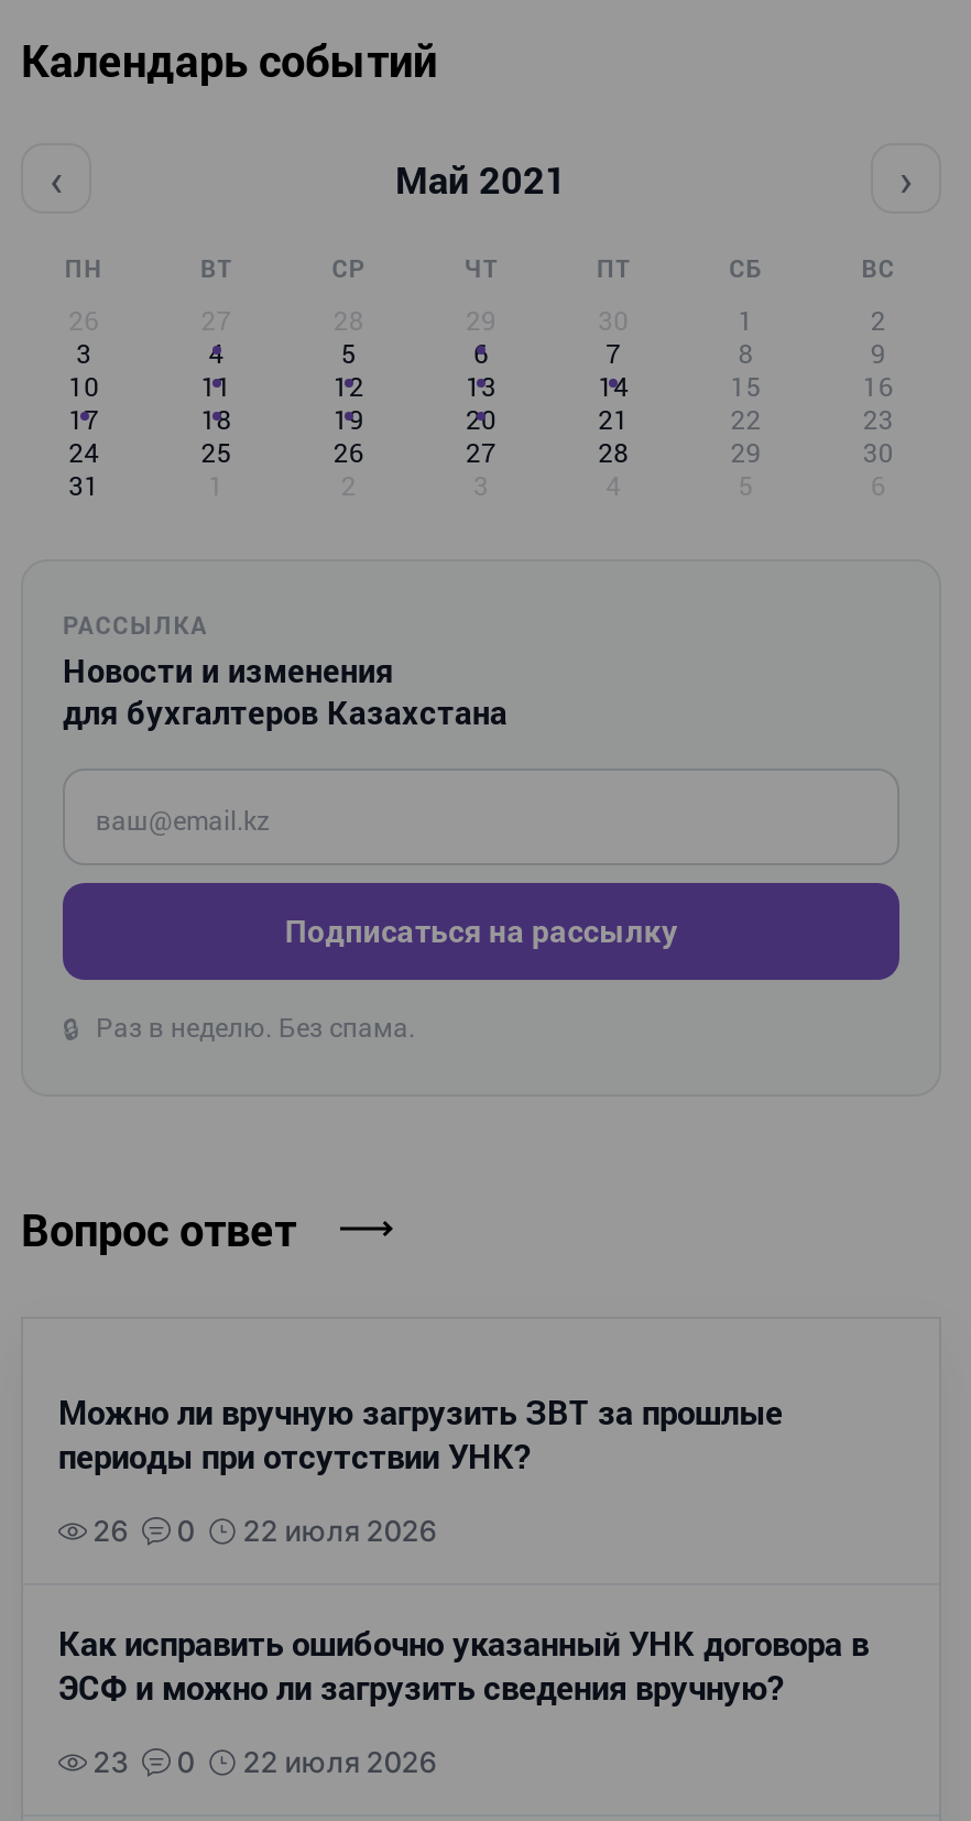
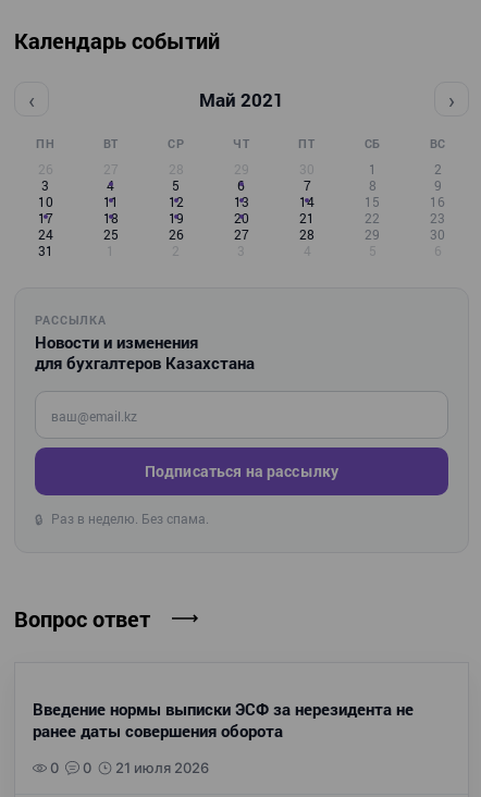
- Можно ли вручную загрузить ЗВТ за прошлые
- периоды при отсутствии УНК?
- 26
+ Введение нормы выписки ЭСФ за нерезидента не
+ ранее даты совершения оборота

- 22 июля 2026
- Как исправить ошибочно указанный УНК договора в
- ЭСФ и можно ли загрузить сведения вручную?
- 23

- 22 июля 2026
+ 21 июля 2026
